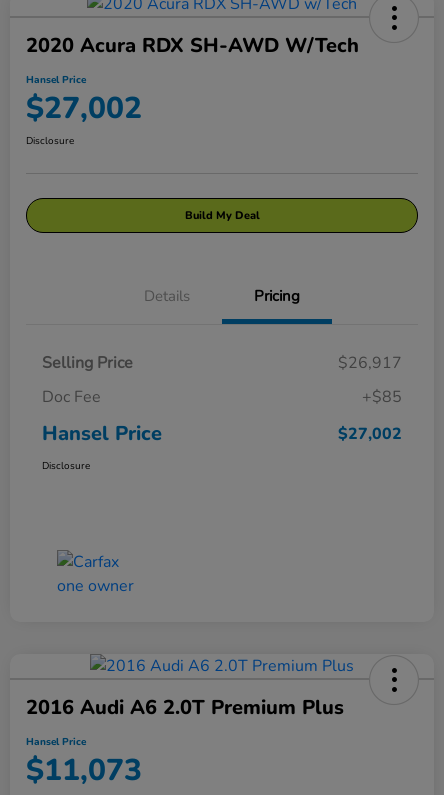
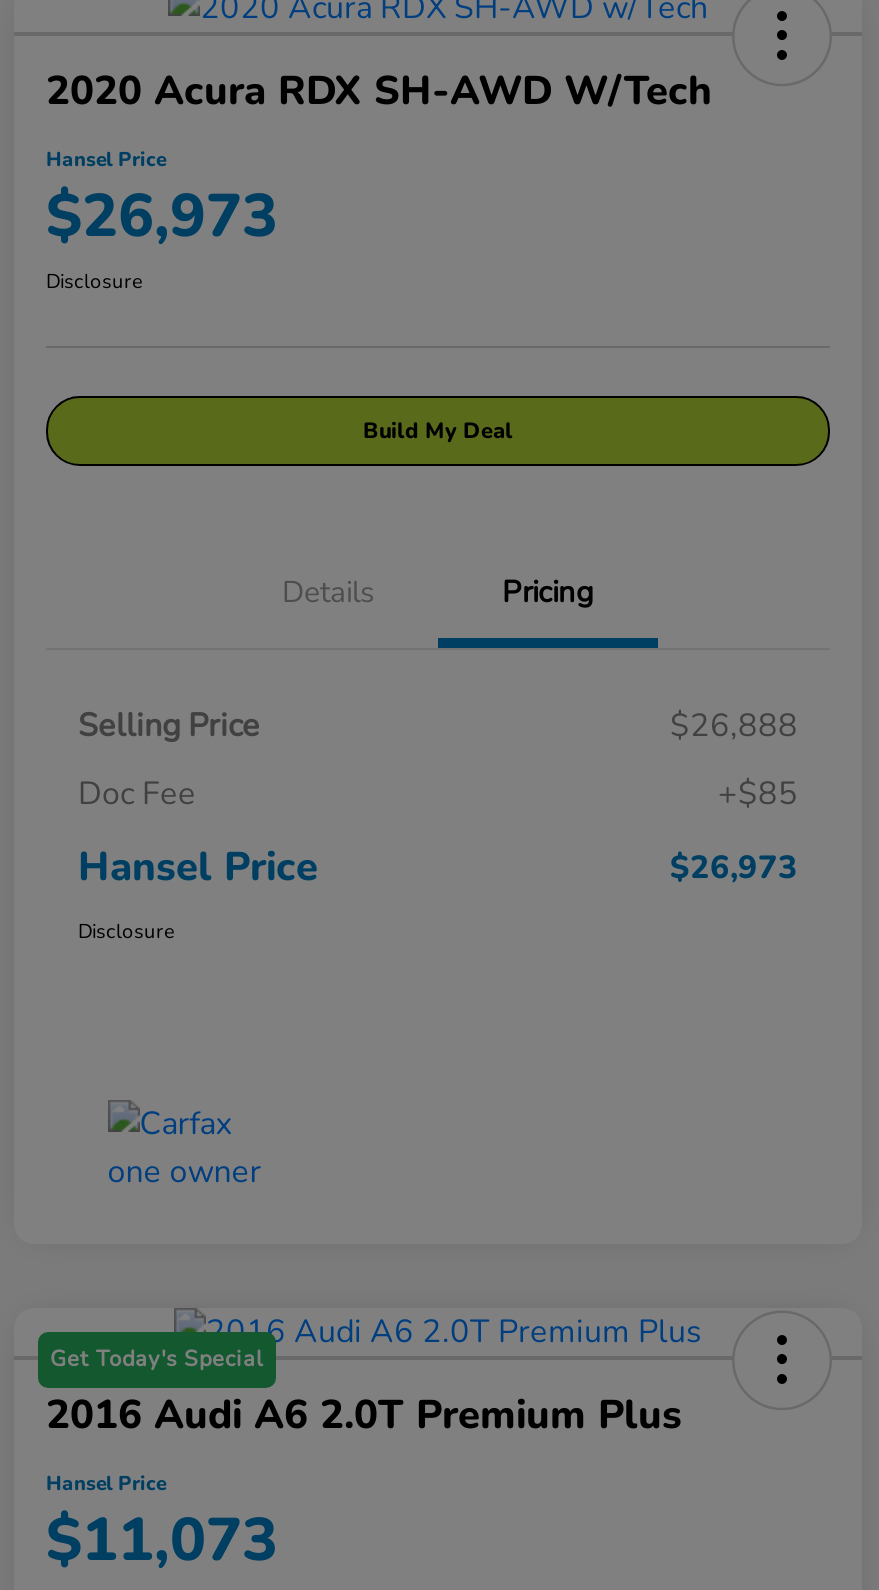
- $27,002
+ $26,973

- $26,917
+ $26,888

- $27,002
+ $26,973

+ Get Today's Special
